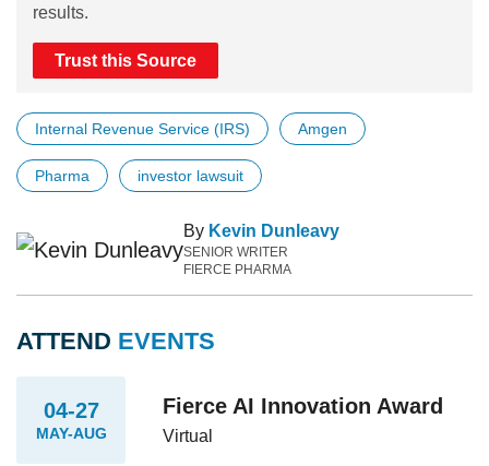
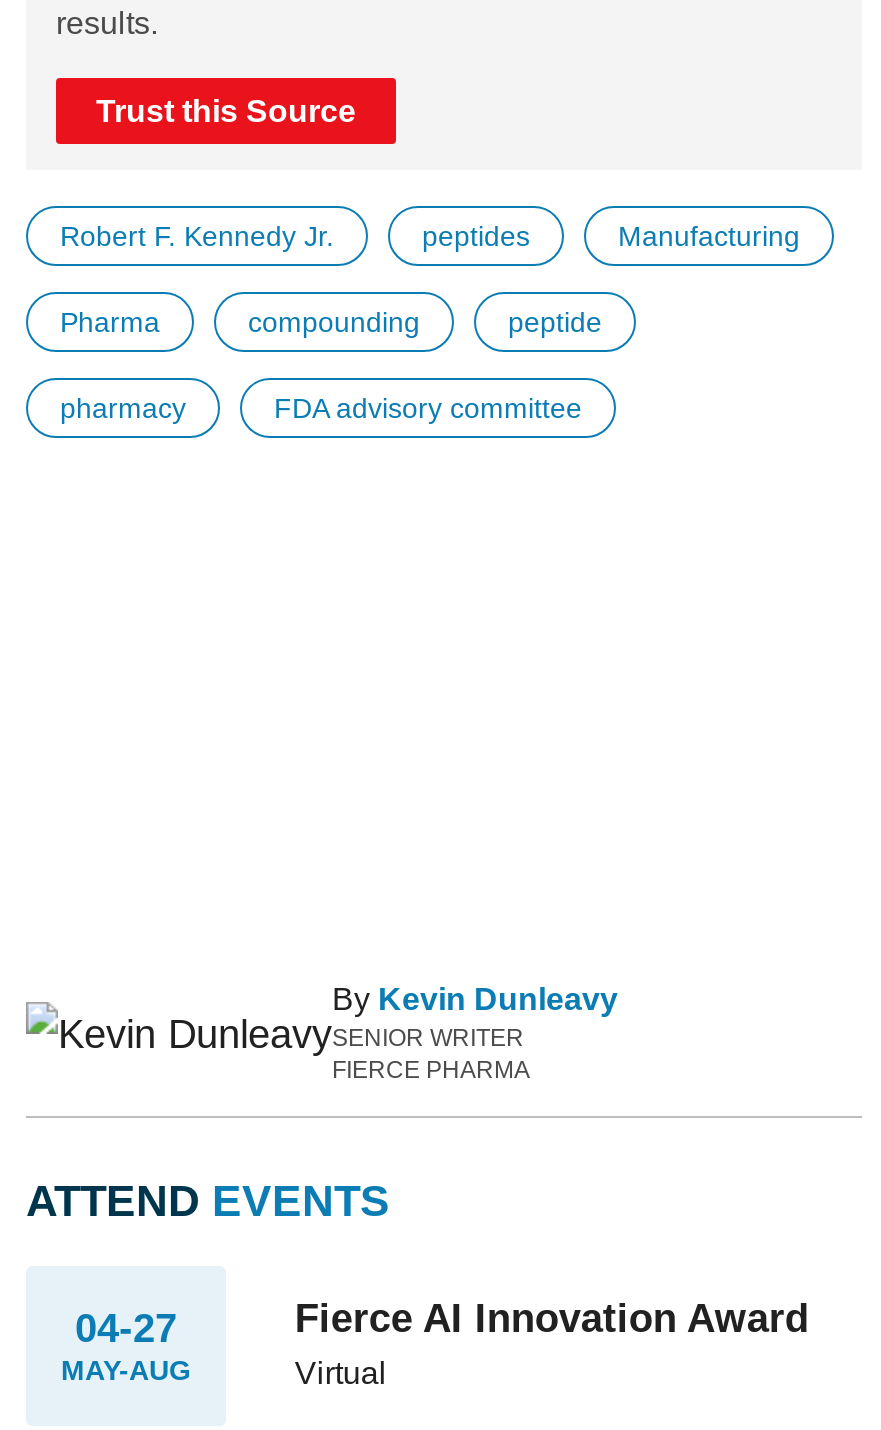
- Internal Revenue Service (IRS)
- Amgen
+ Robert F. Kennedy Jr.
+ peptides
+ Manufacturing

- investor lawsuit
+ compounding
+ peptide
+ pharmacy
+ FDA advisory committee
